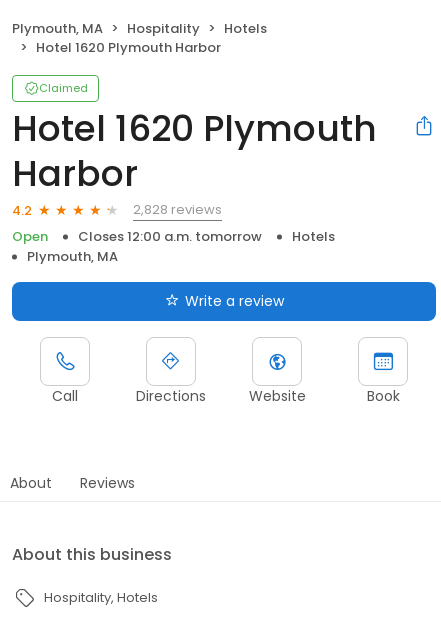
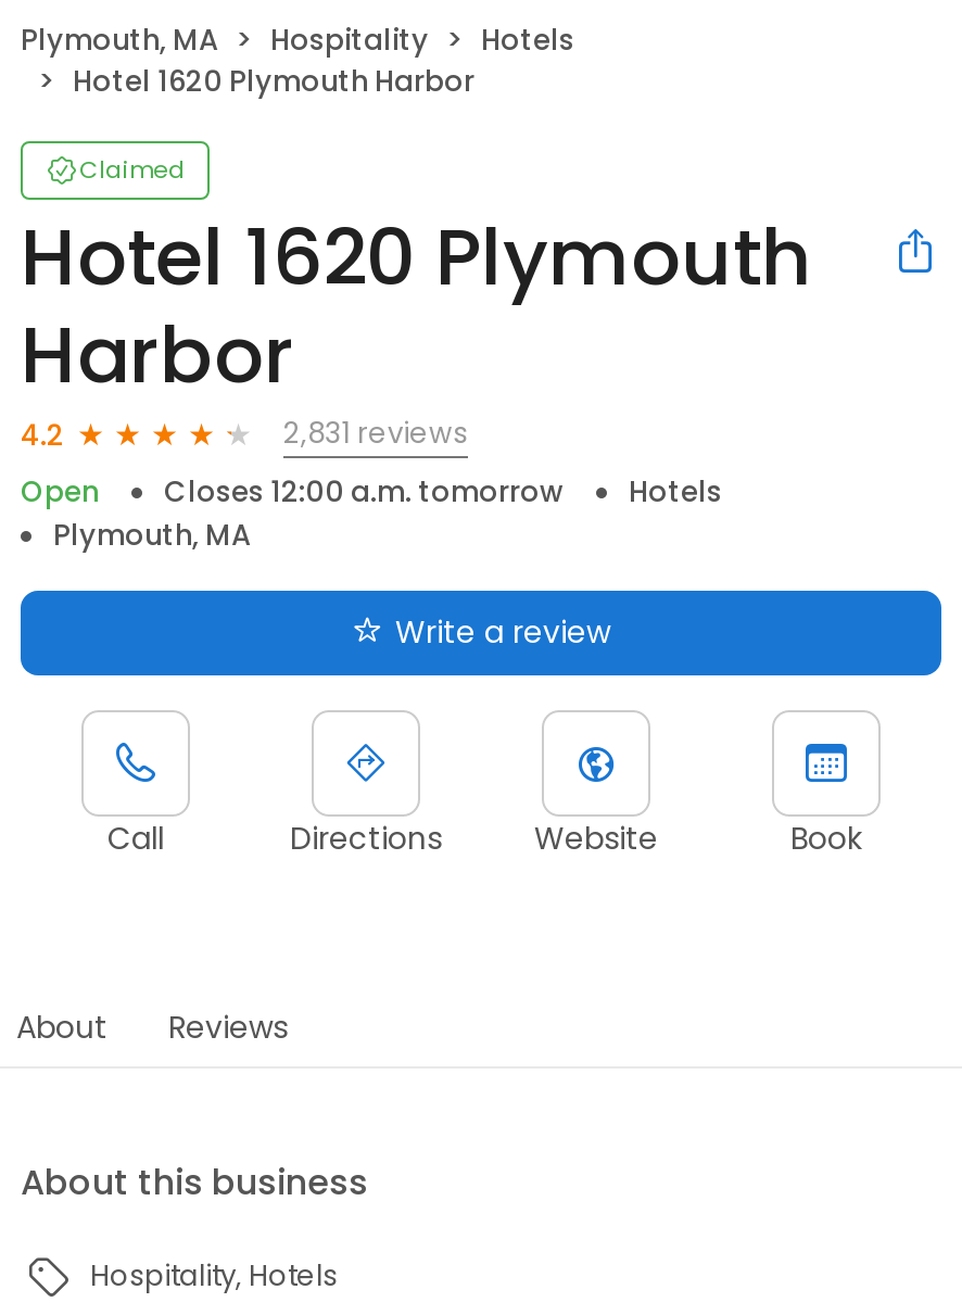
- 2,828 reviews
+ 2,831 reviews
